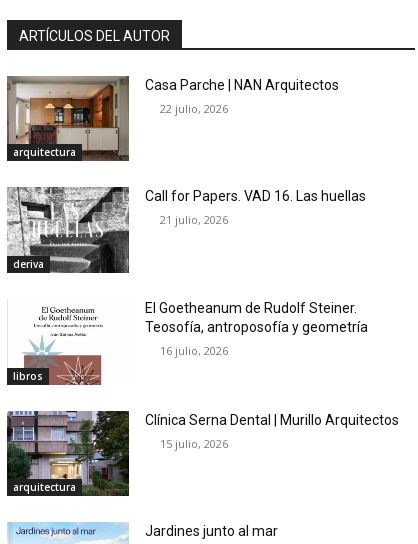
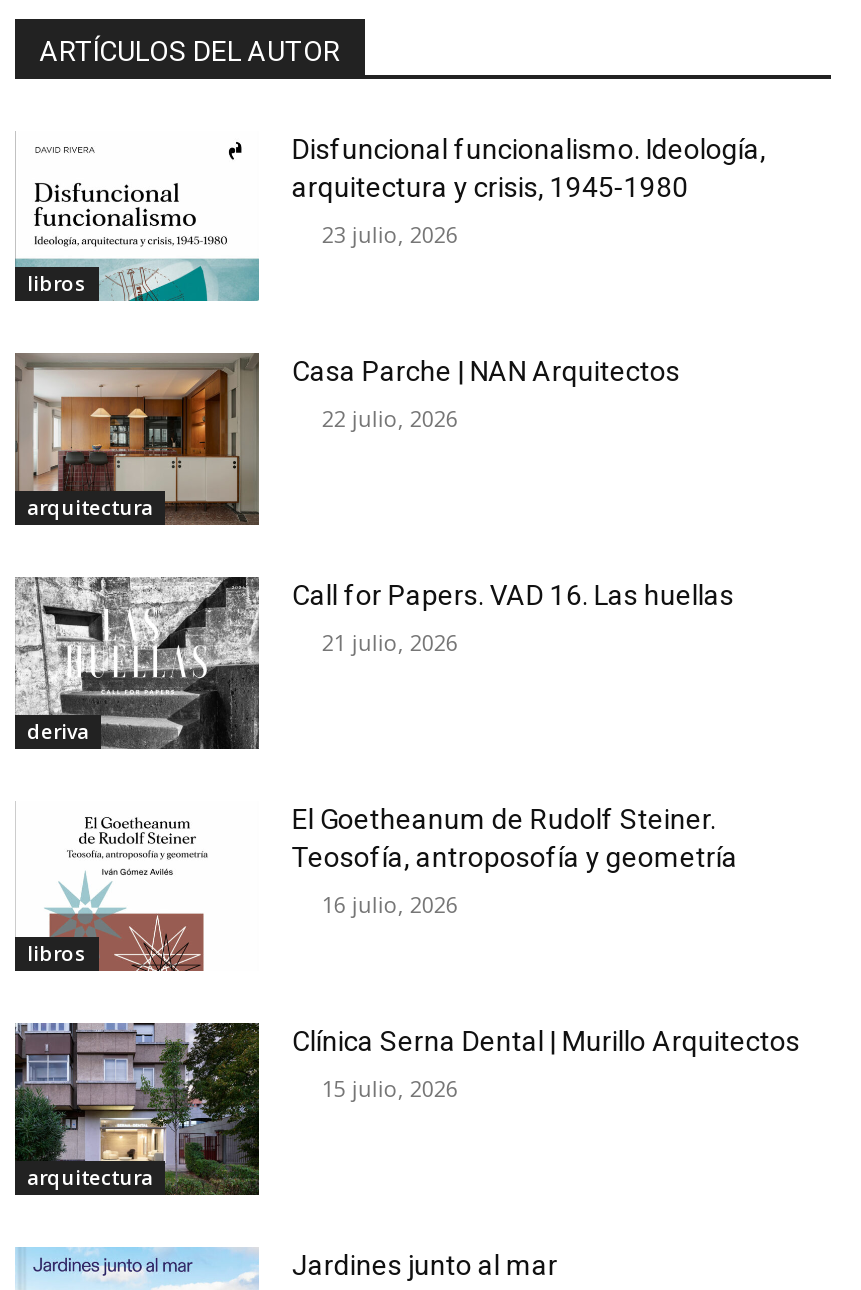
+ [image]
+ libros

+ Disfuncional funcionalismo. Ideología,
+ arquitectura y crisis, 1945-1980
+ 23 julio, 2026
